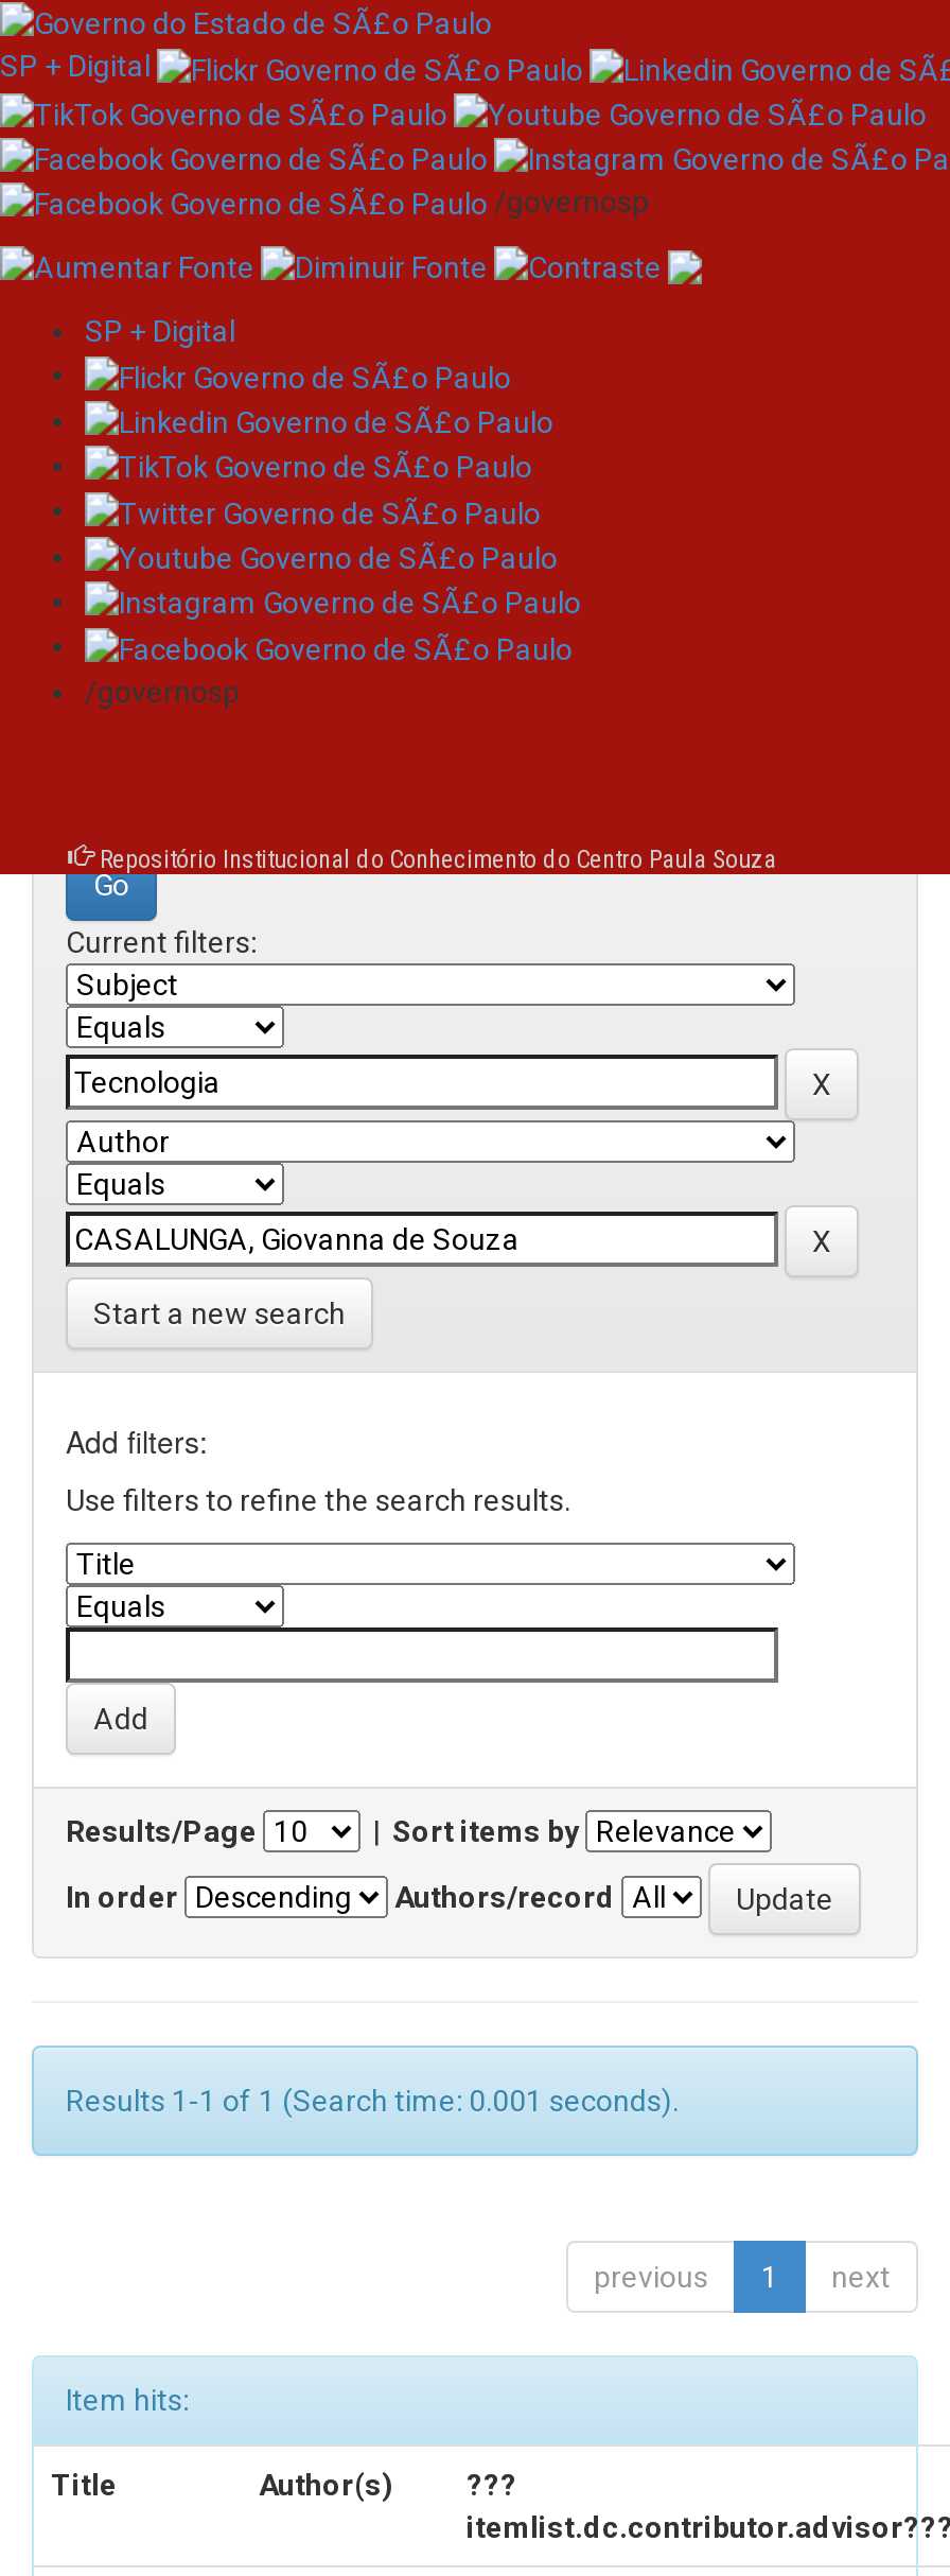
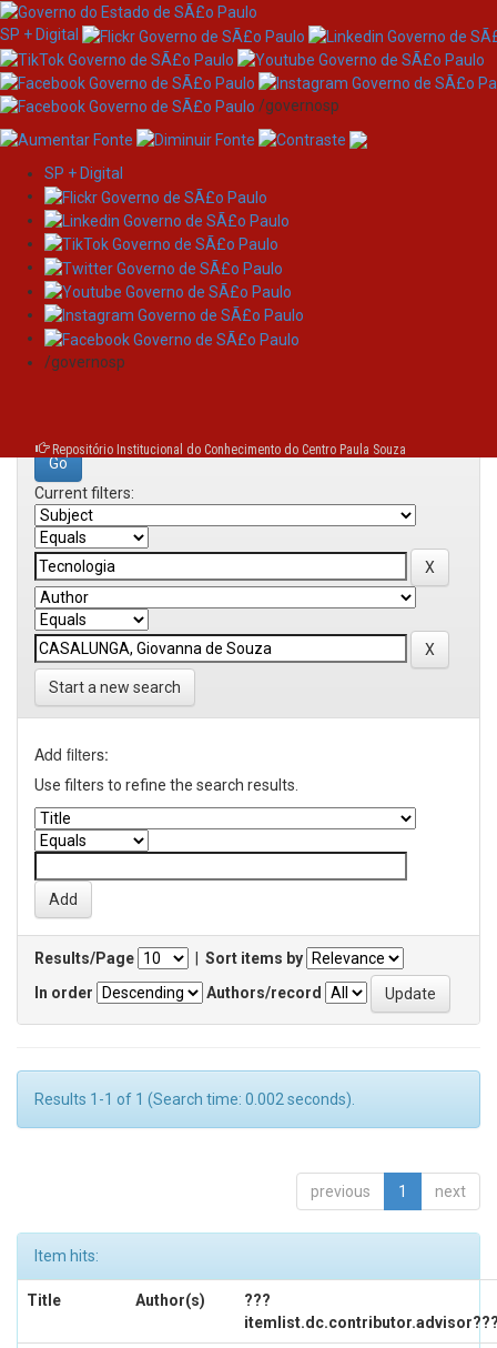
- Results 1-1 of 1 (Search time: 0.001 seconds).
+ Results 1-1 of 1 (Search time: 0.002 seconds).
